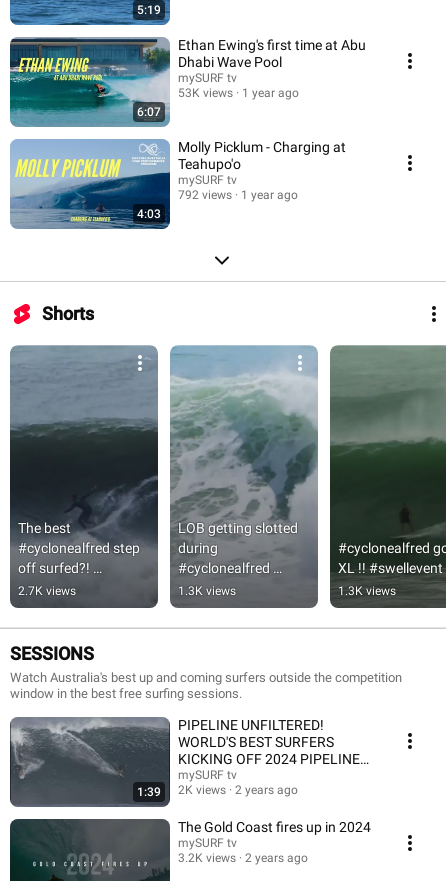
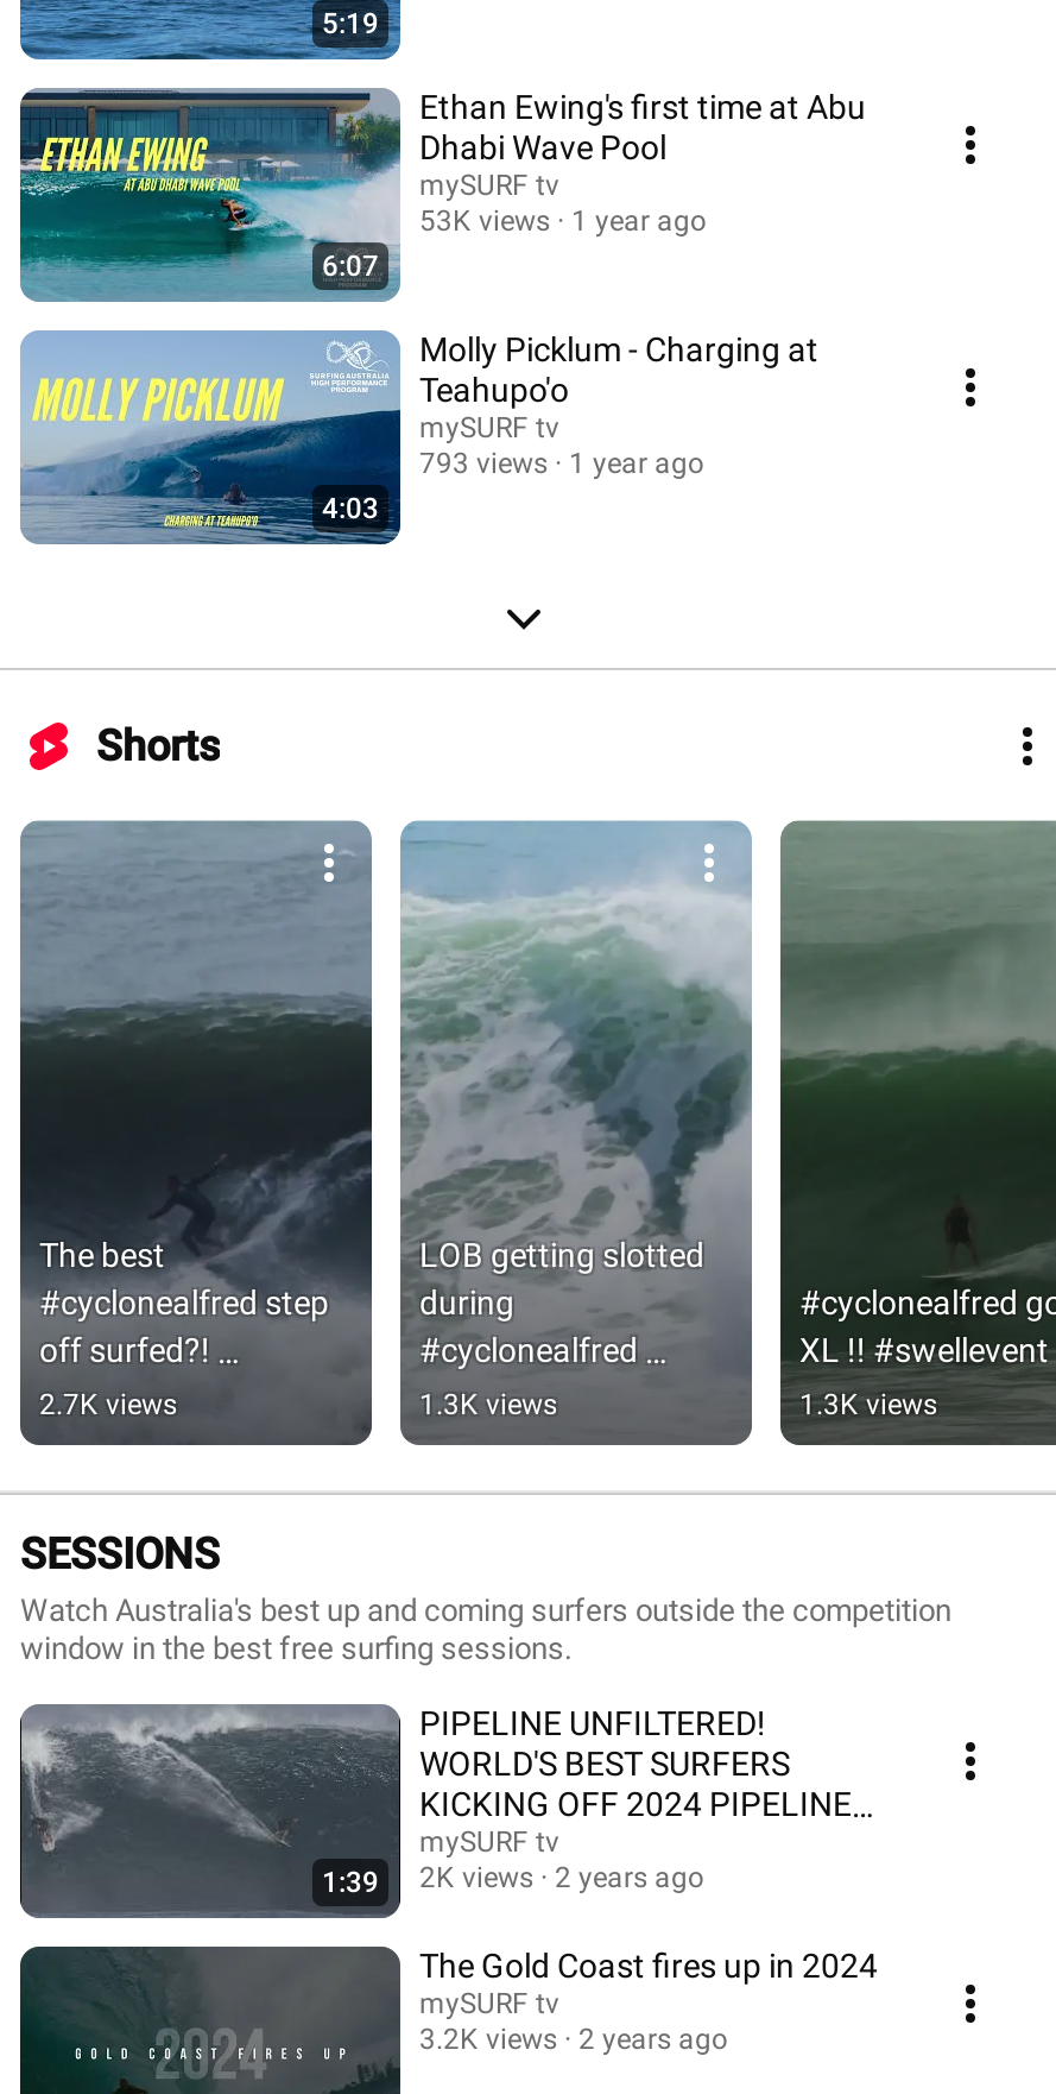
- 792 views 1 year ago
+ 793 views 1 year ago
